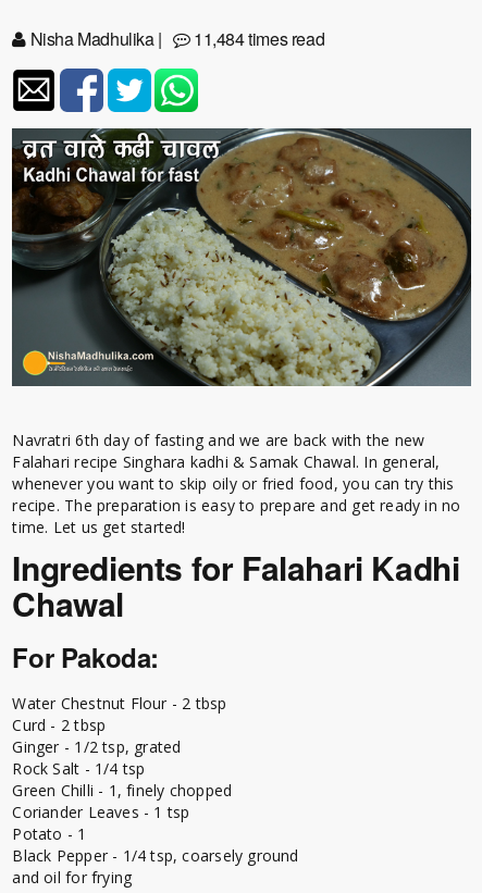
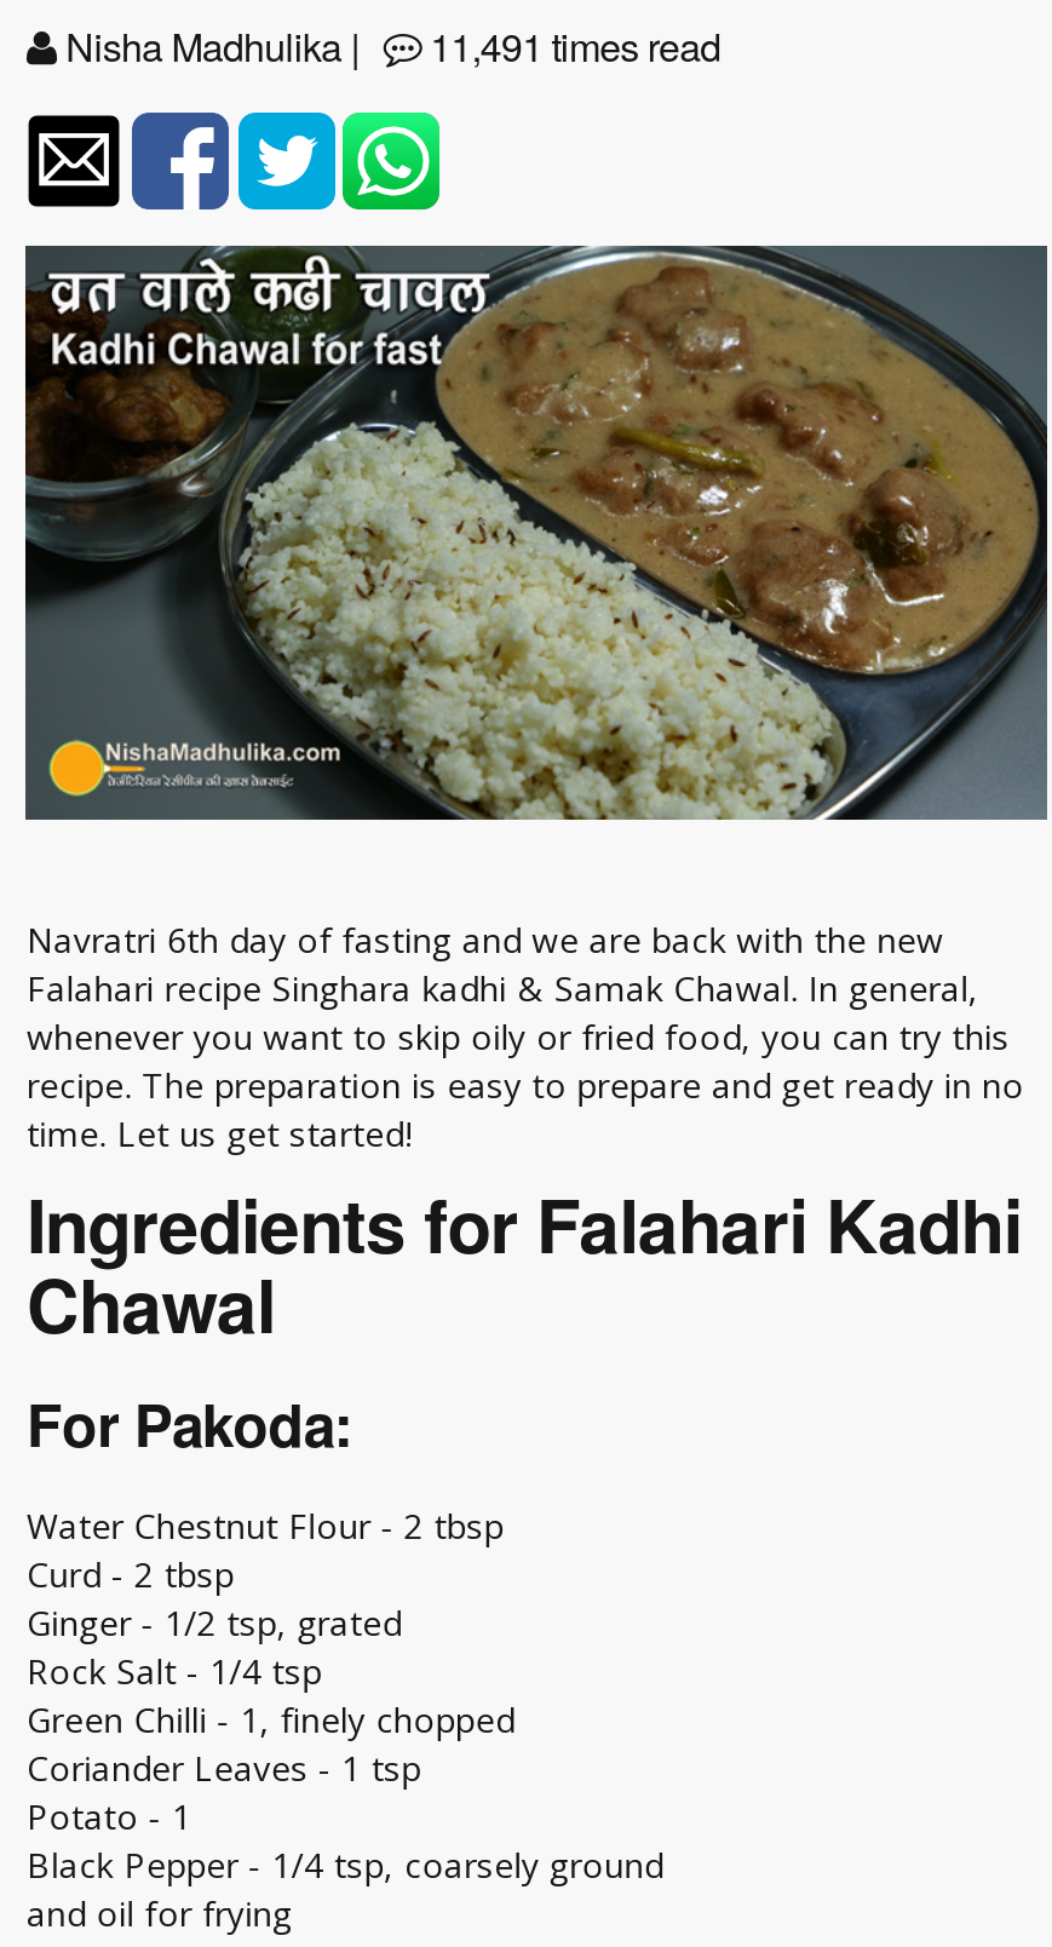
- 11,484 times read
+ 11,491 times read
